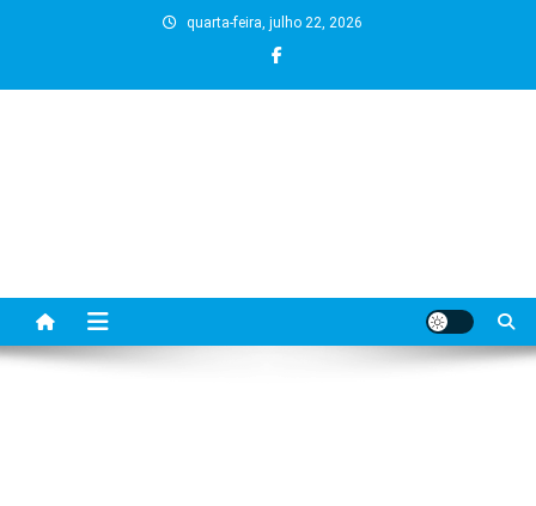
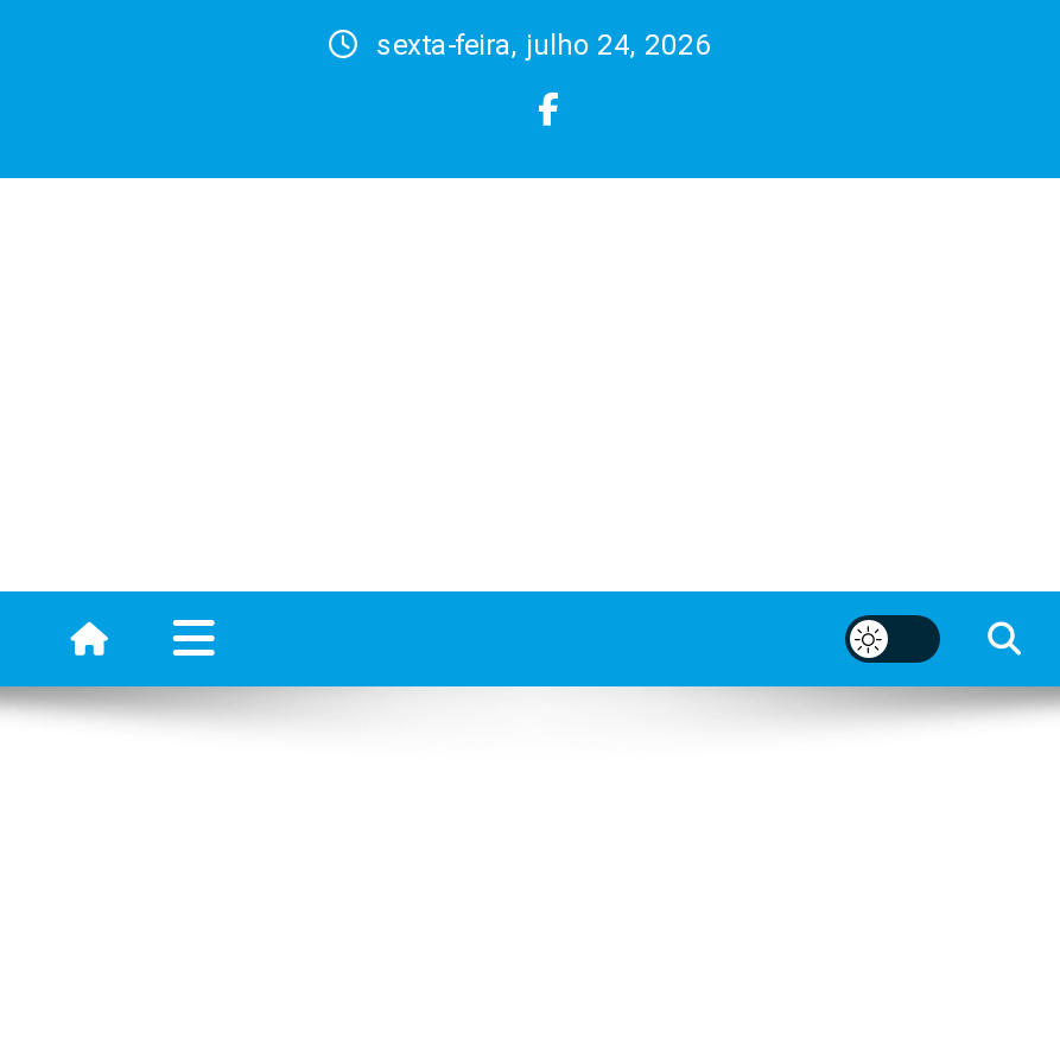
- quarta-feira, julho 22, 2026
+ sexta-feira, julho 24, 2026
